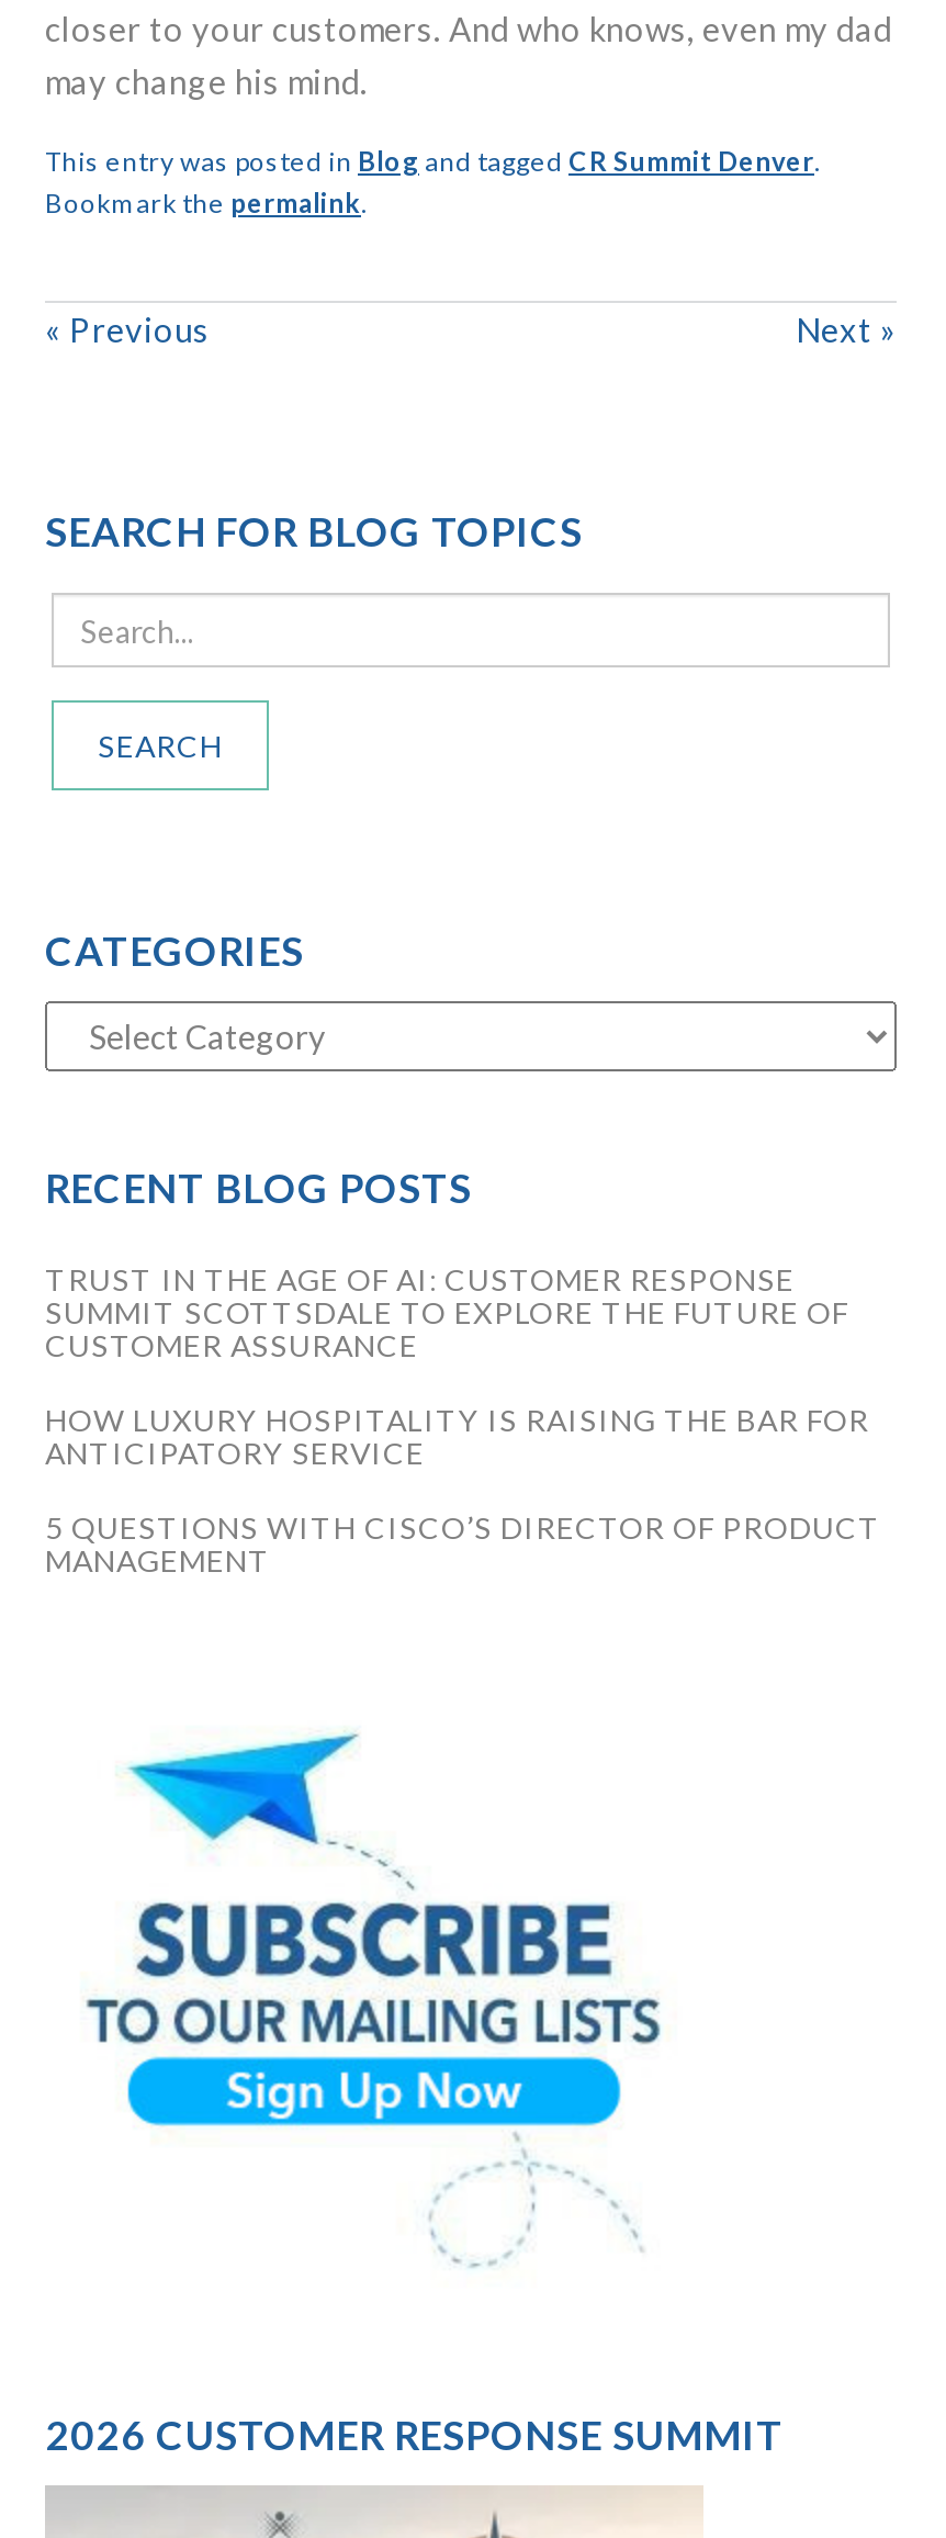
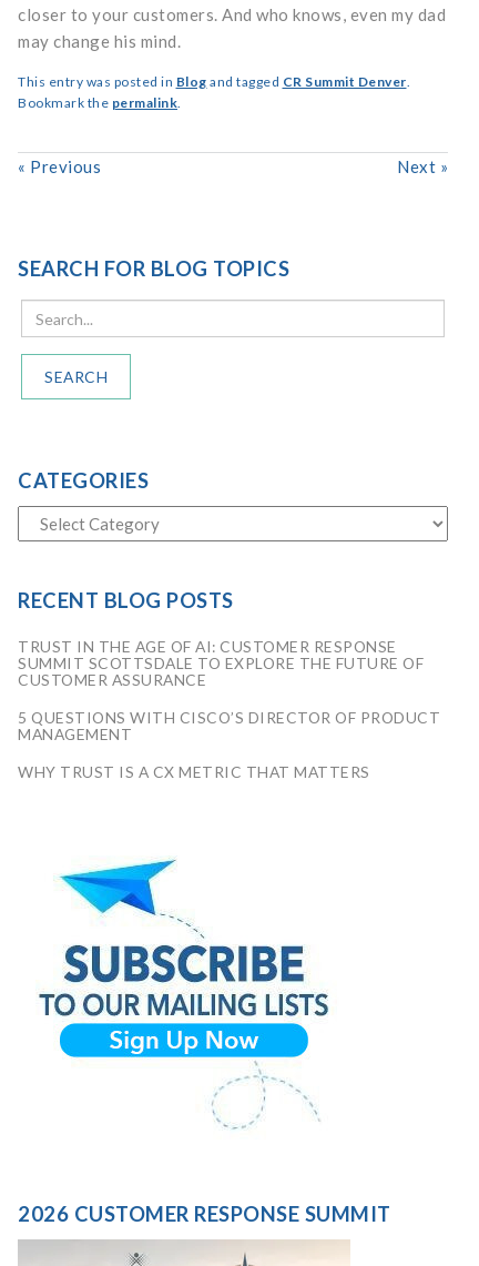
- HOW LUXURY HOSPITALITY IS RAISING THE BAR FOR
- ANTICIPATORY SERVICE

moved up: 5 QUESTIONS WITH CISCO’S DIRECTOR OF PRODUCT | MANAGEMENT

+ WHY TRUST IS A CX METRIC THAT MATTERS
